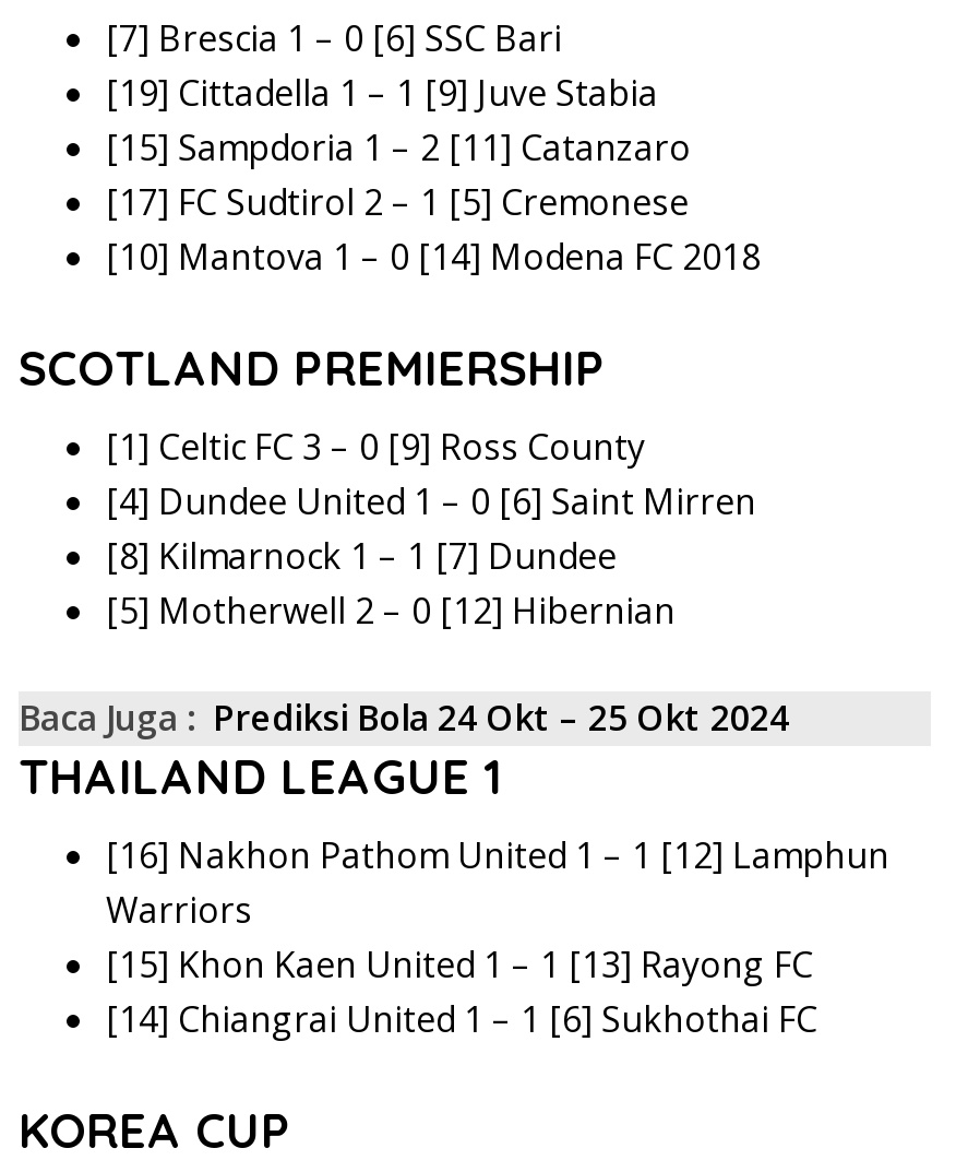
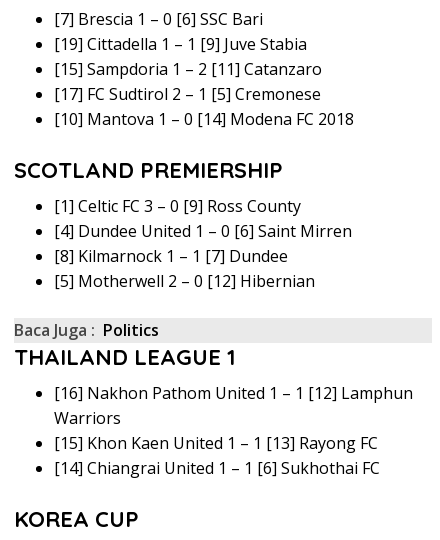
- Baca Juga : Prediksi Bola 24 Okt – 25 Okt 2024
+ Baca Juga : Politics
